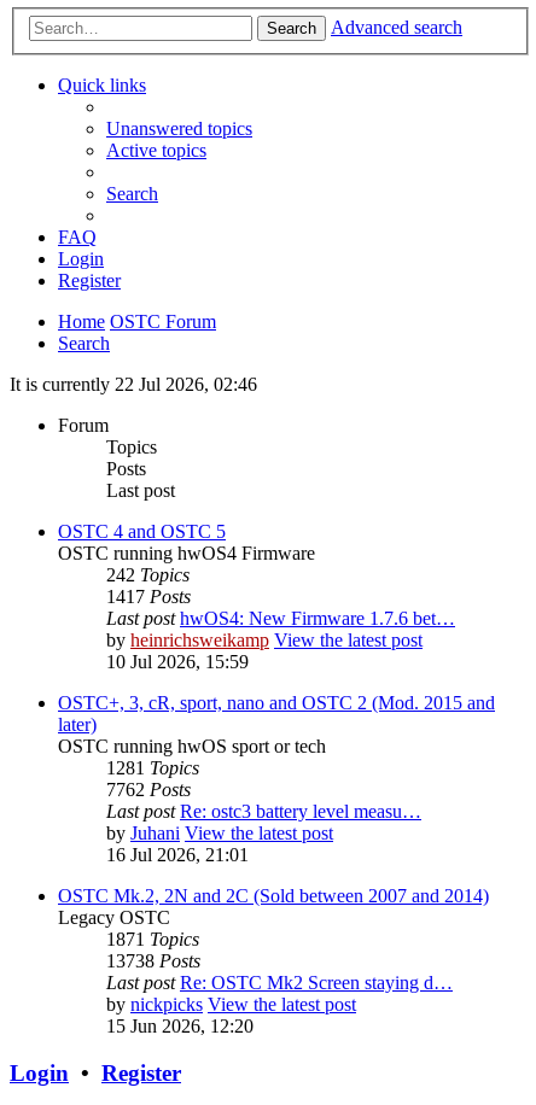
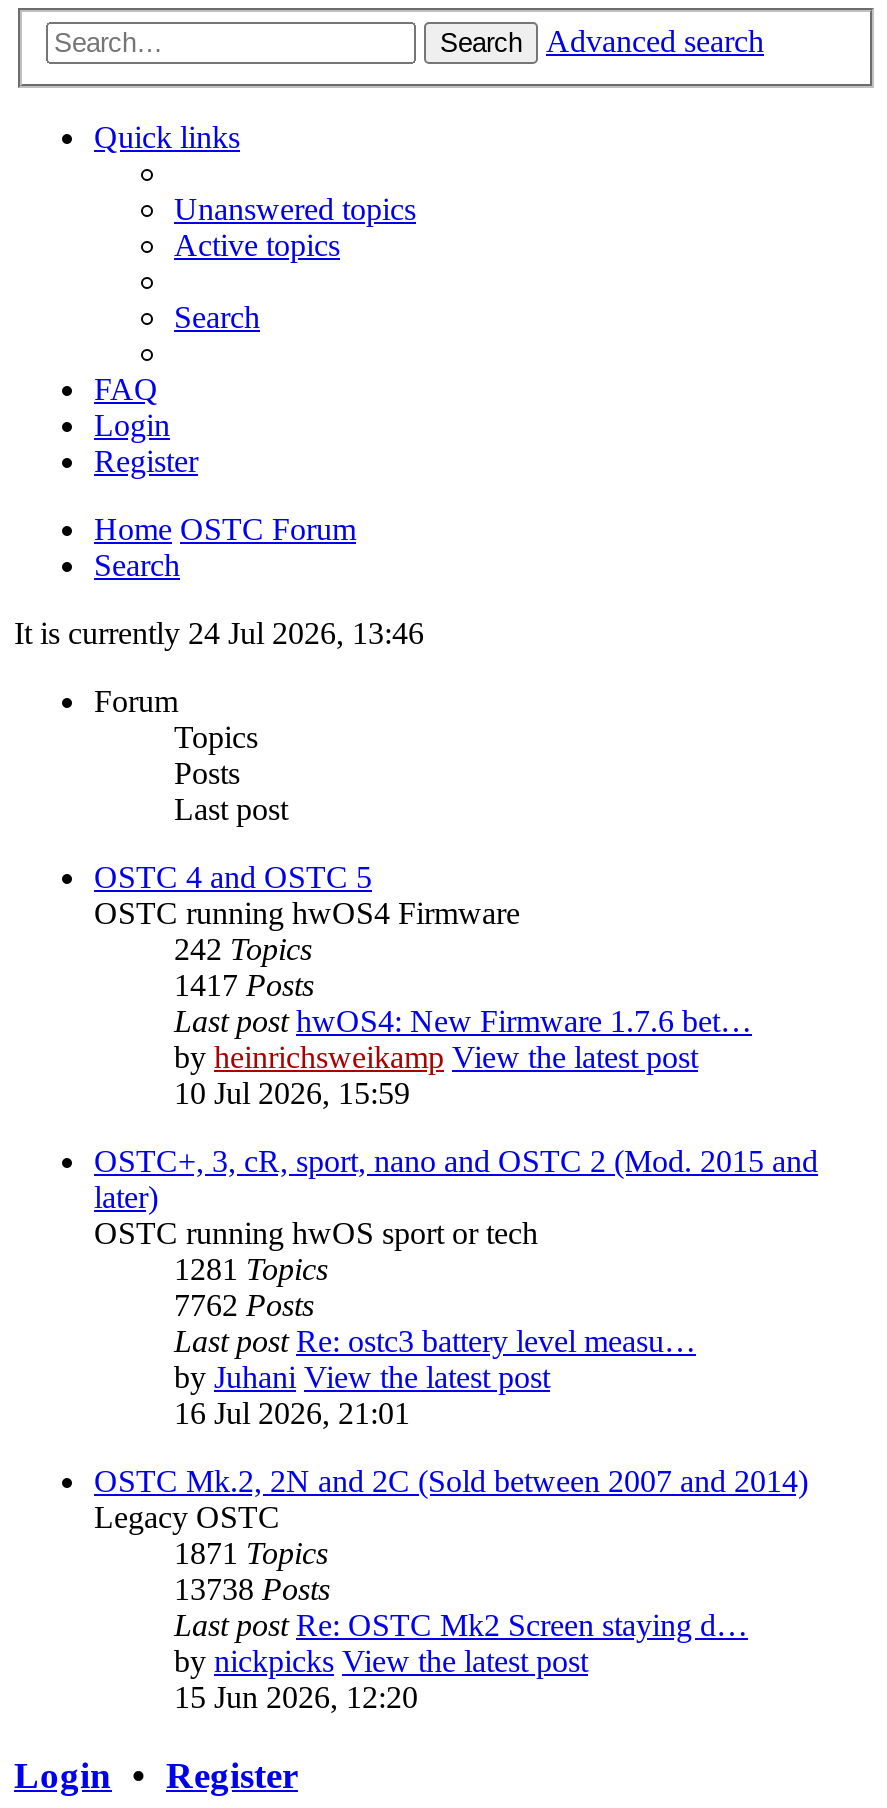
- It is currently 22 Jul 2026, 02:46
+ It is currently 24 Jul 2026, 13:46
